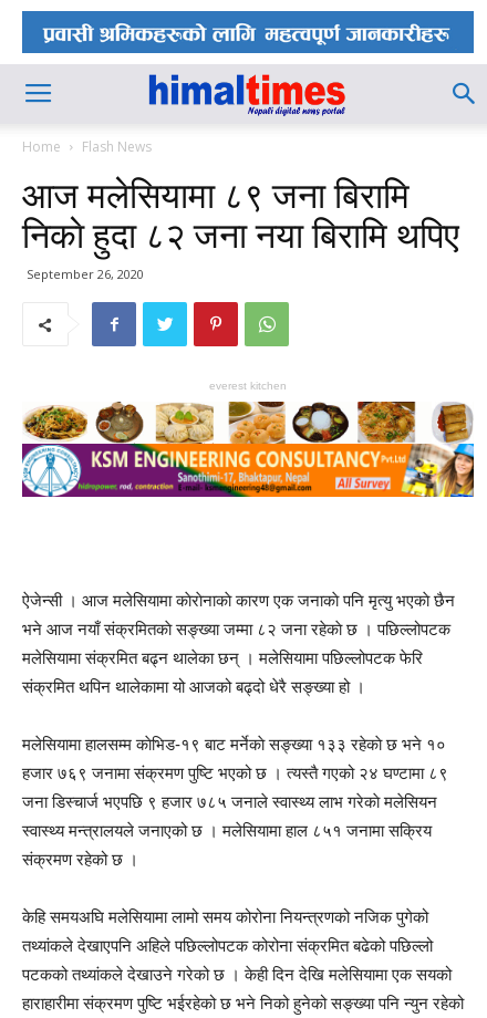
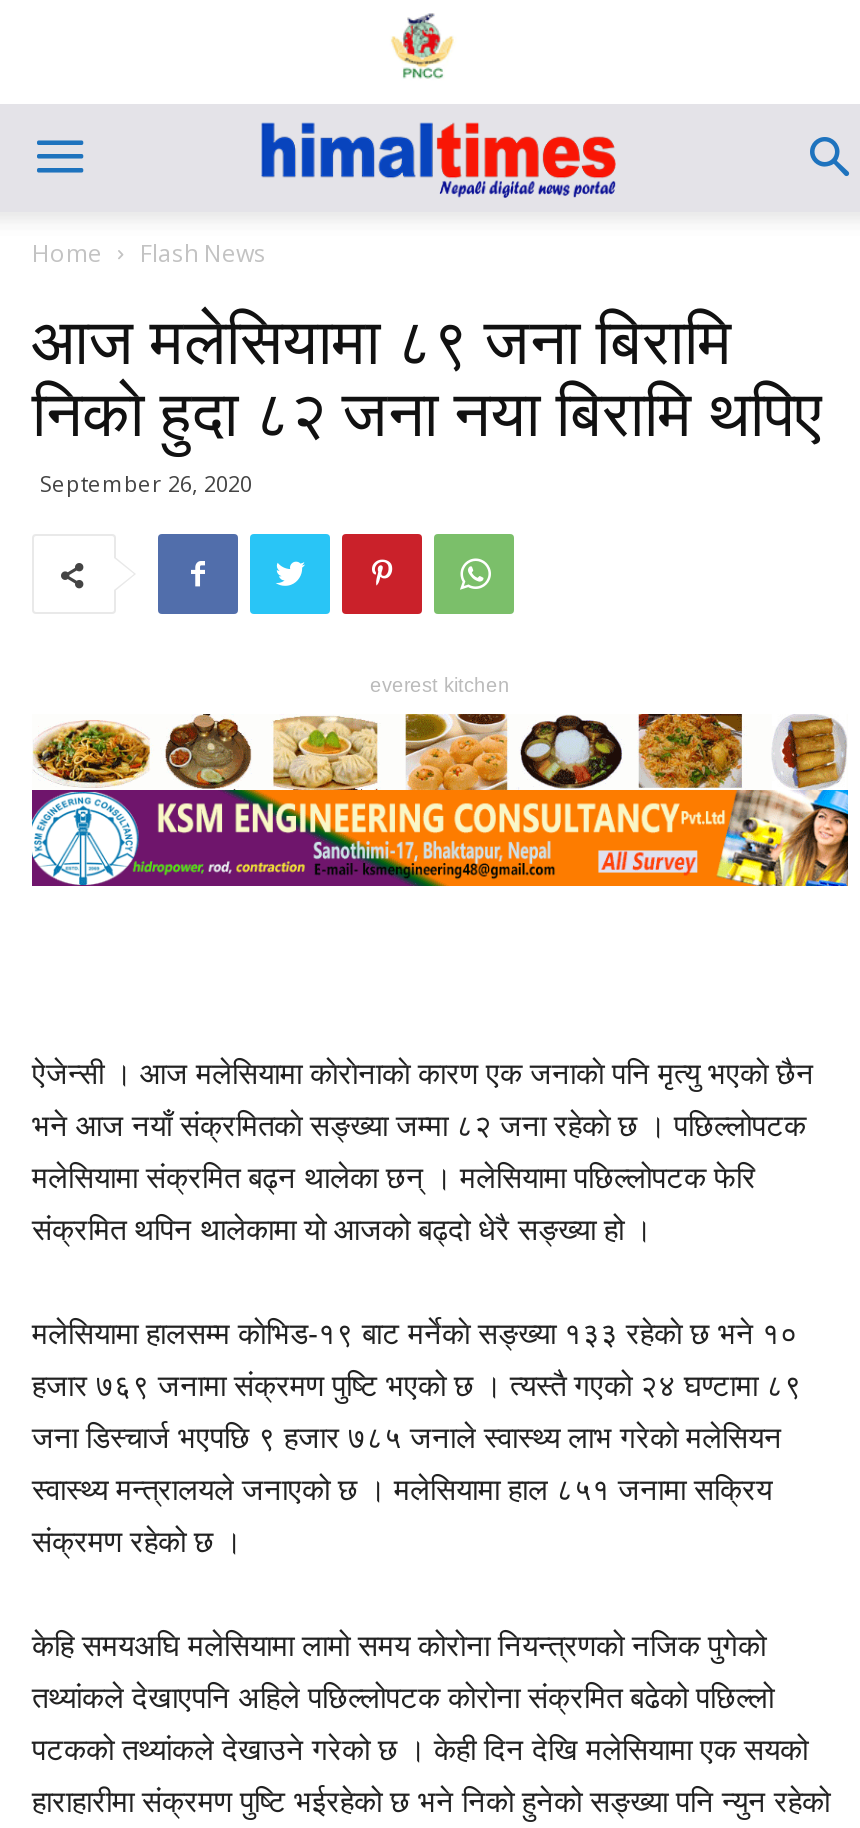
- [image]
